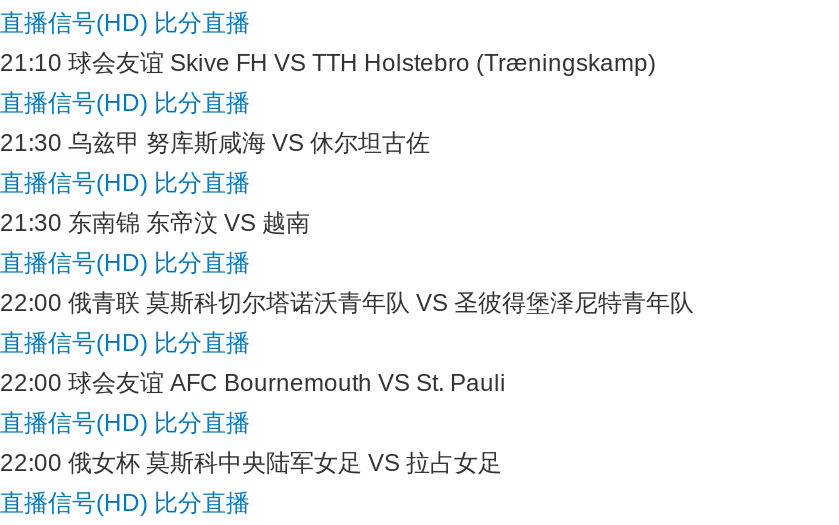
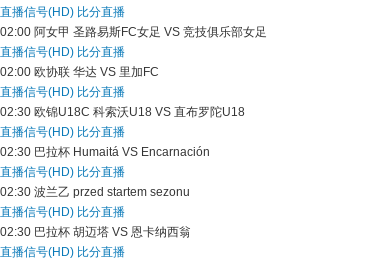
- 21:10 球会友谊Skive FH VS TTH Holstebro (Træningskamp)
+ 02:00 阿女甲圣路易斯FC女足 VS 竞技俱乐部女足

- 21:30 乌兹甲努库斯咸海 VS 休尔坦古佐
+ 02:00 欧协联华达 VS 里加FC

- 21:30 东南锦东帝汶 VS 越南
+ 02:30 欧锦U18C科索沃U18 VS 直布罗陀U18

- 22:00 俄青联莫斯科切尔塔诺沃青年队 VS 圣彼得堡泽尼特青年队
+ 02:30 巴拉杯Humaitá VS Encarnación

- 22:00 球会友谊AFC Bournemouth VS St. Pauli
+ 02:30 波兰乙przed startem sezonu

- 22:00 俄女杯莫斯科中央陆军女足 VS 拉占女足
+ 02:30 巴拉杯胡迈塔 VS 恩卡纳西翁
